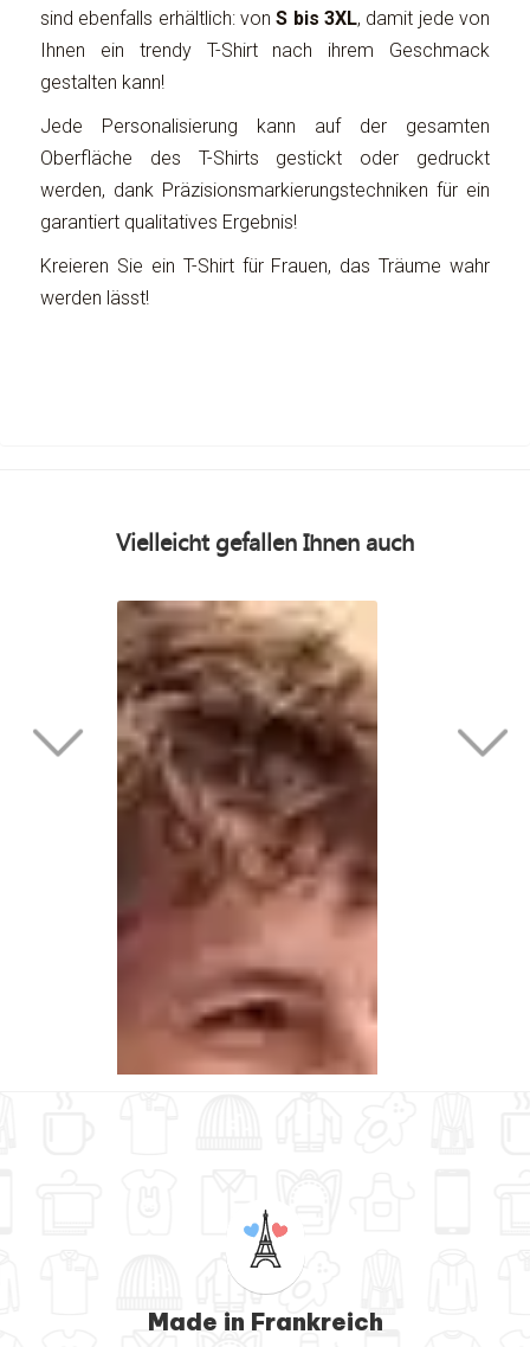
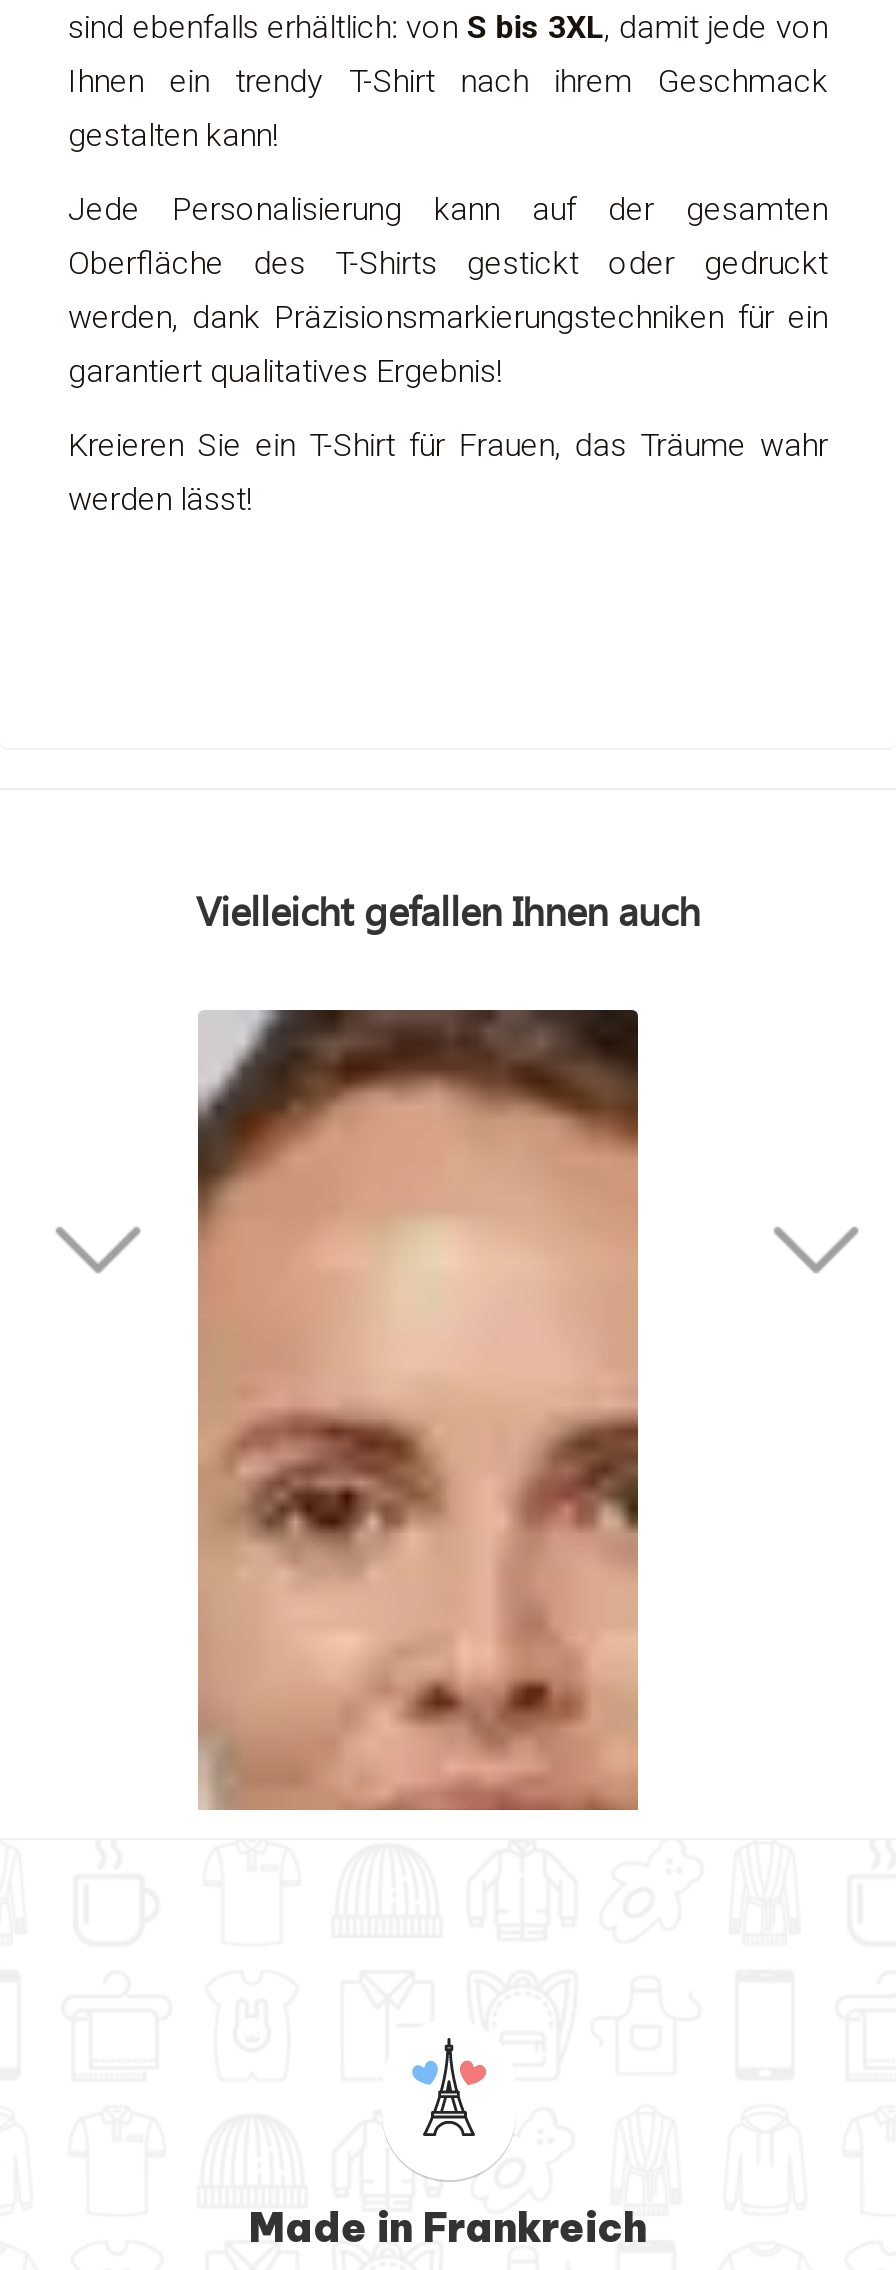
- [image]
+ [image]
